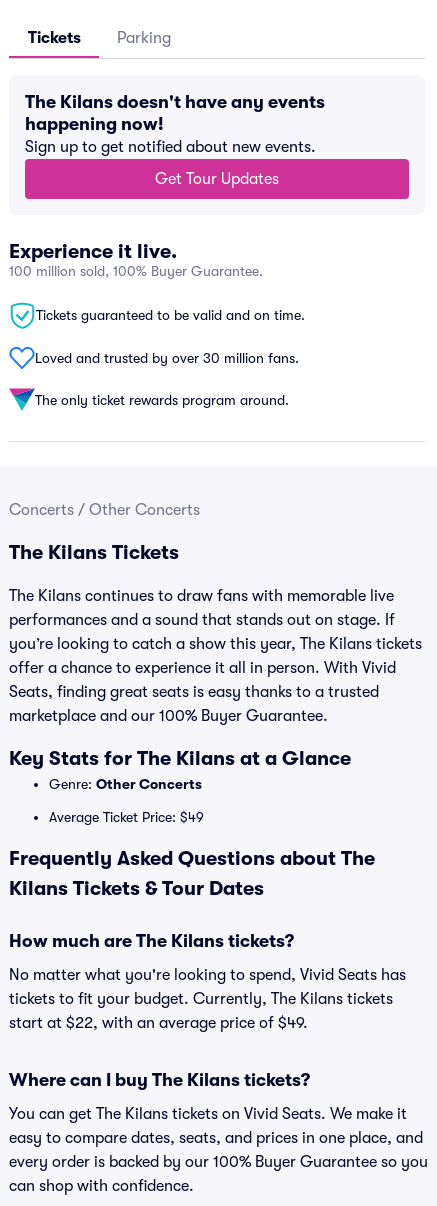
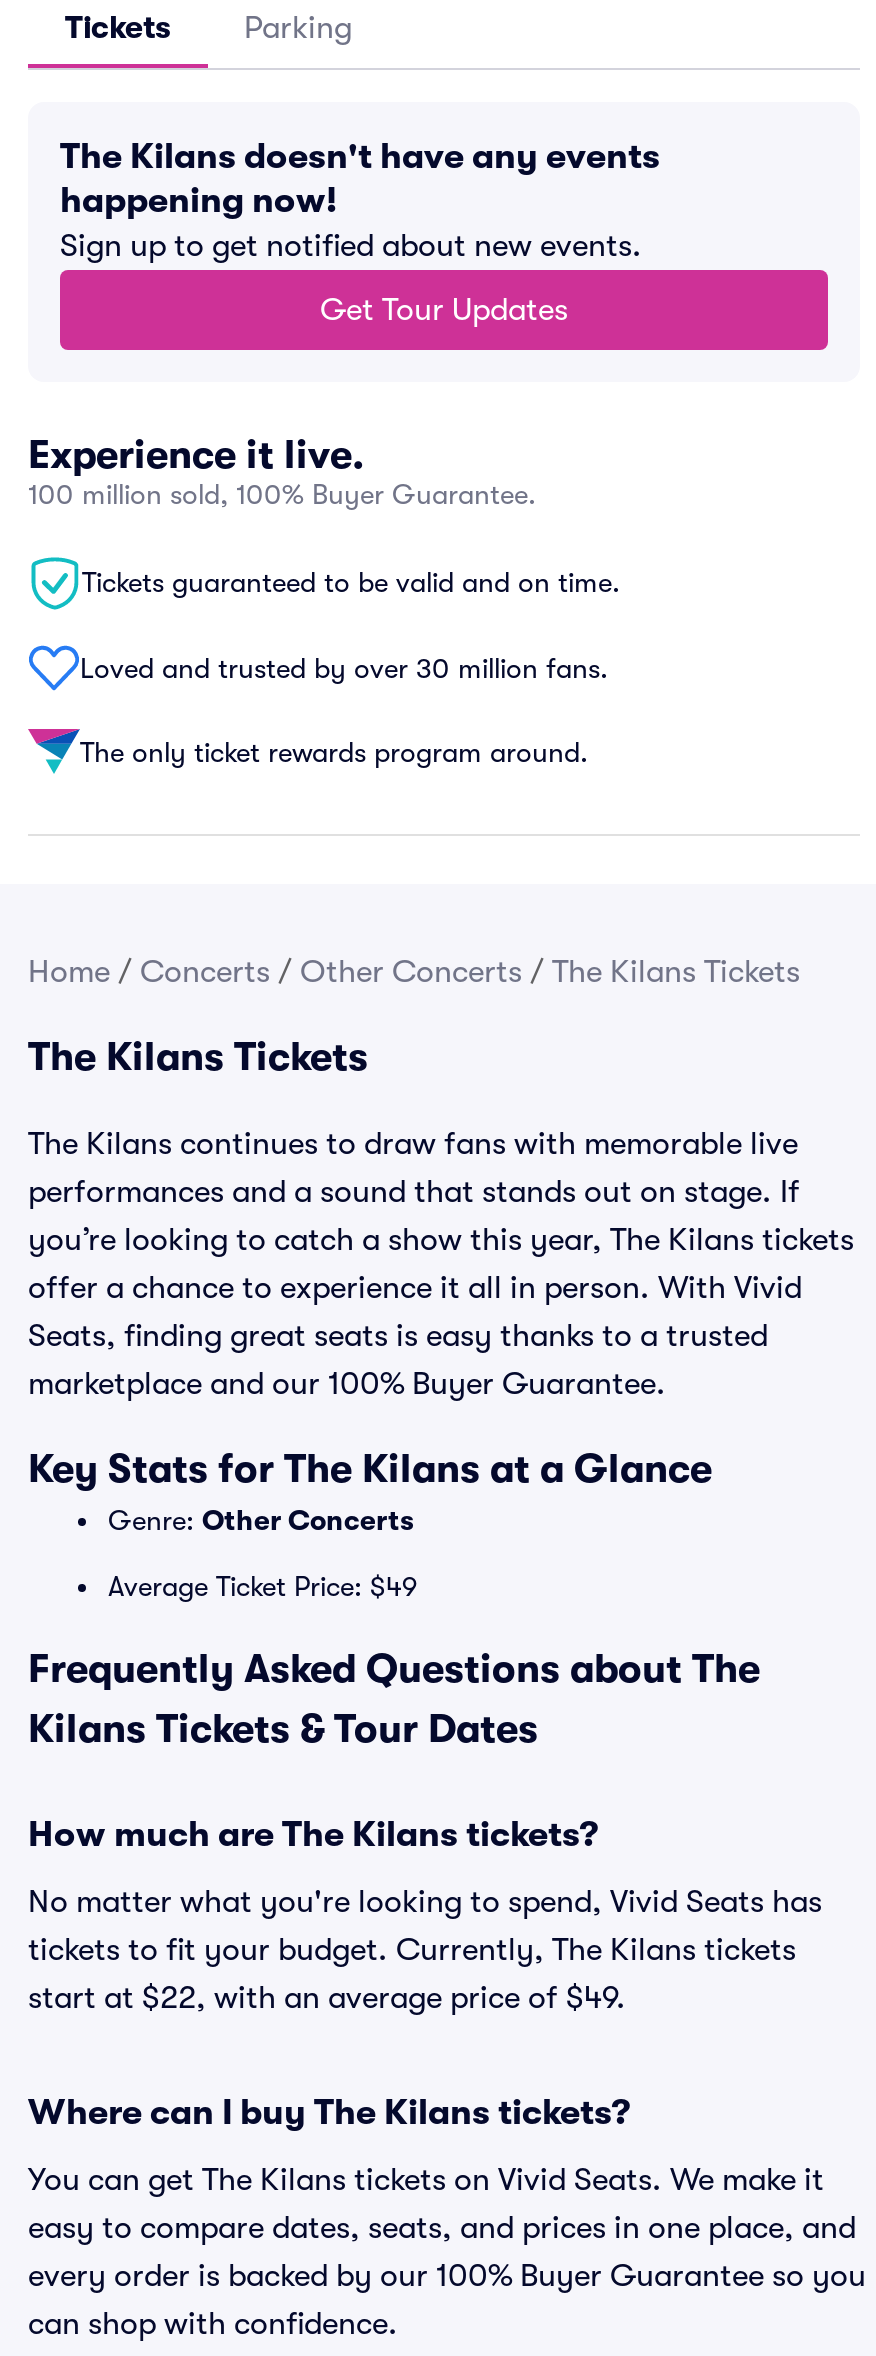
- Concerts / Other Concerts
+ Home / Concerts / Other Concerts / The Kilans Tickets
